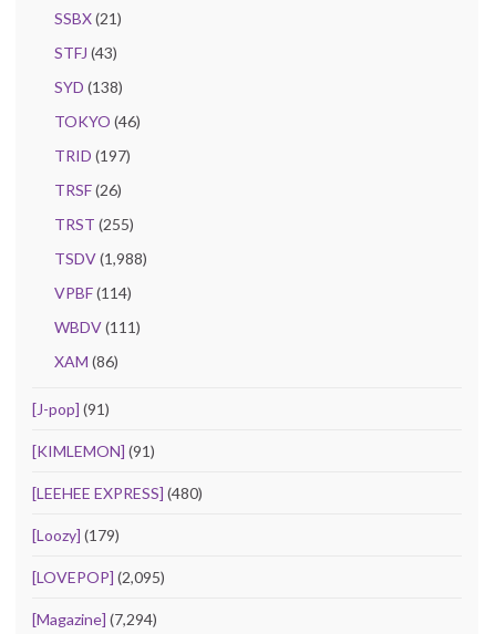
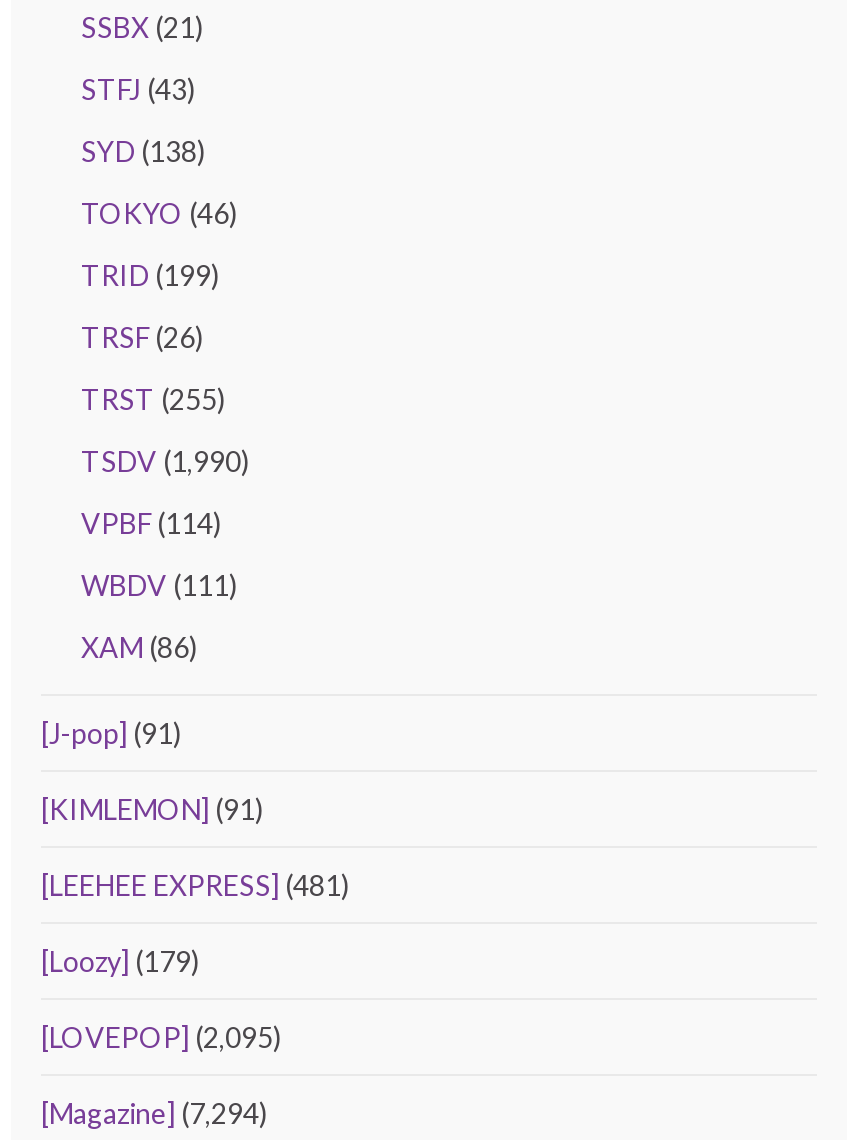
- TRID (197)
+ TRID (199)

- TSDV (1,988)
+ TSDV (1,990)

- [LEEHEE EXPRESS] (480)
+ [LEEHEE EXPRESS] (481)
